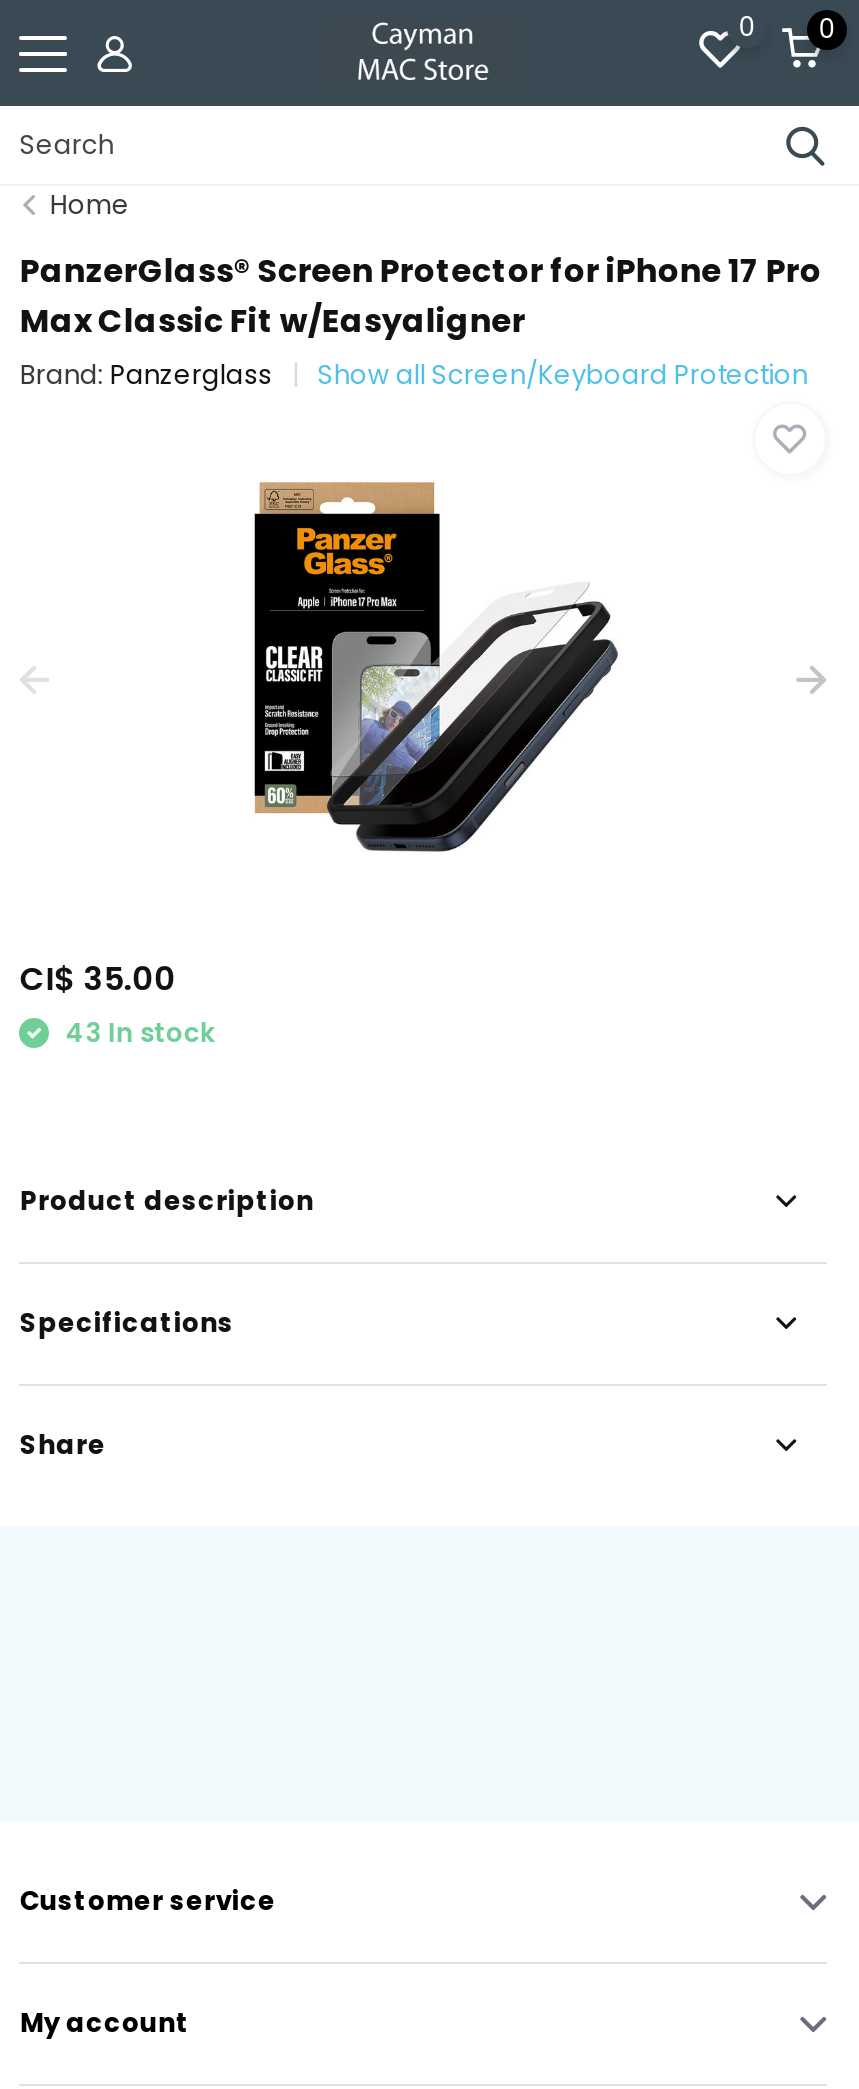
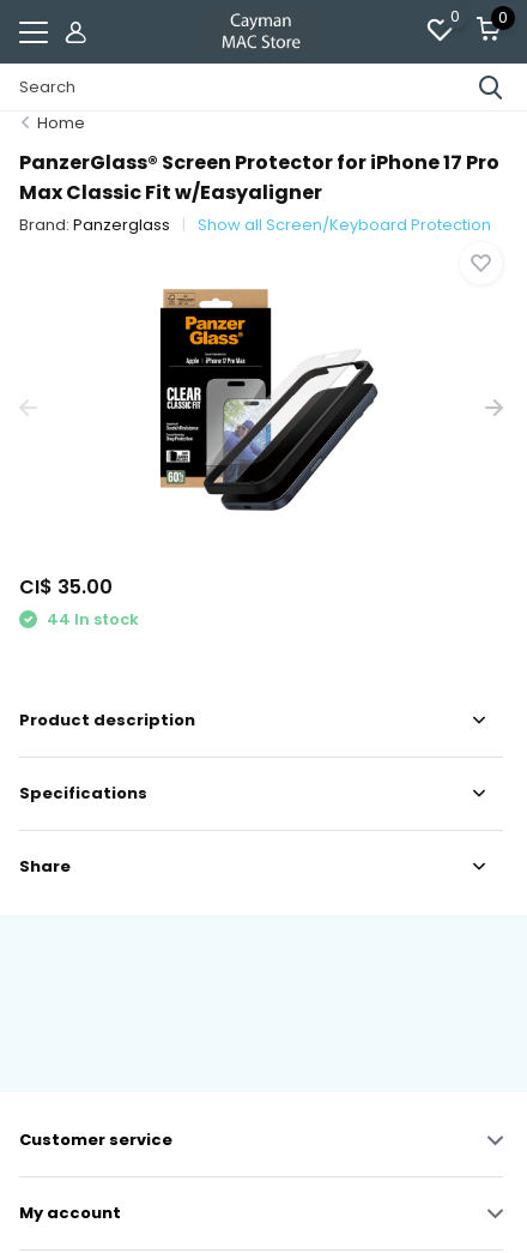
- 43 In stock
+ 44 In stock
